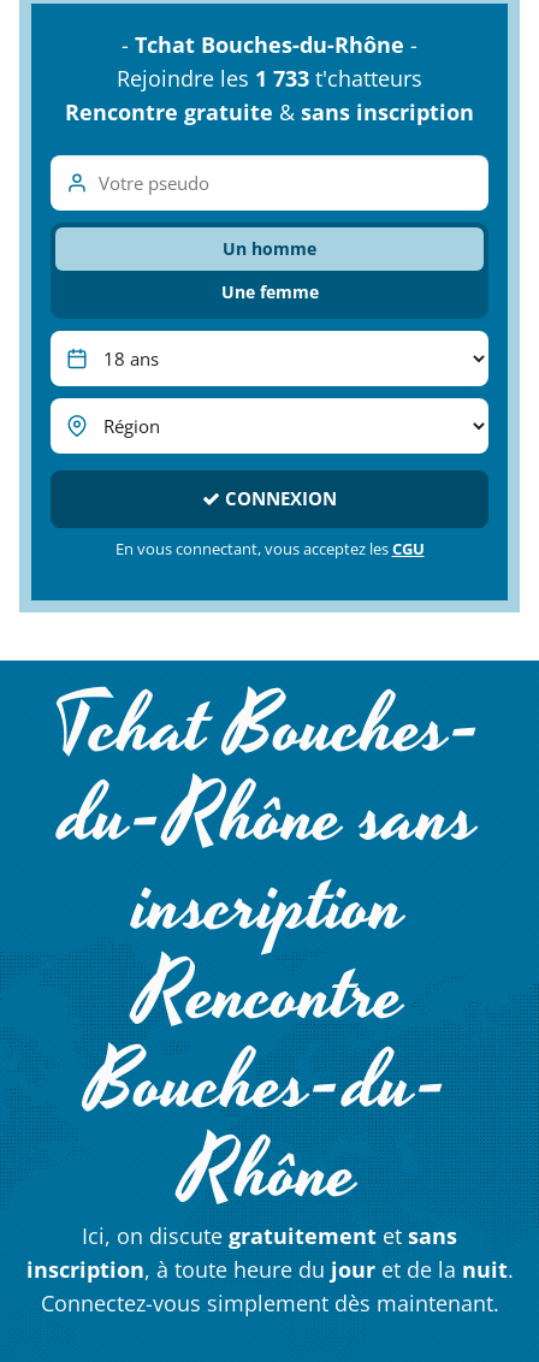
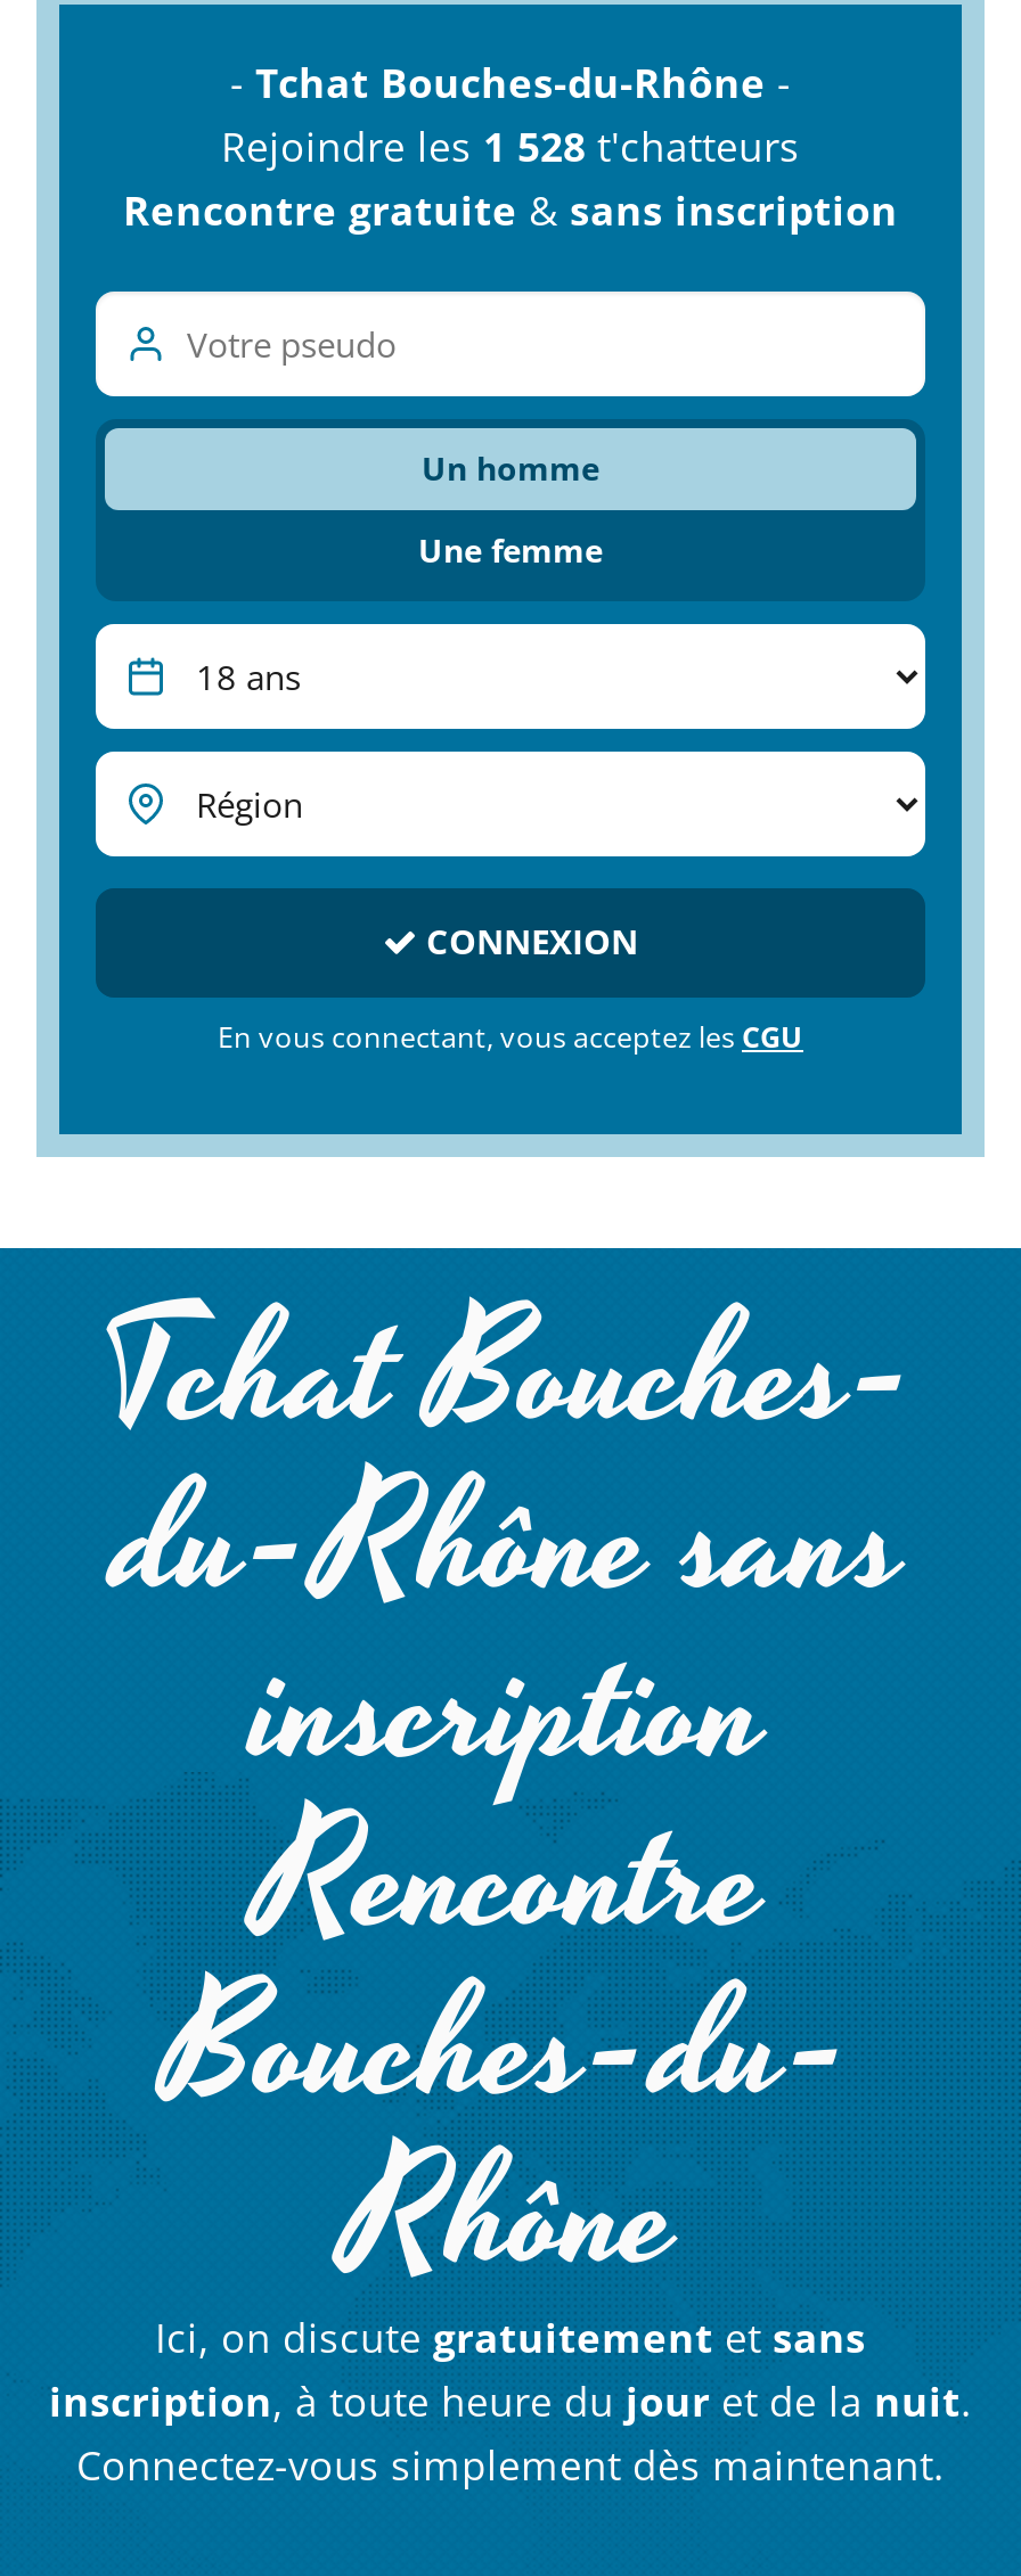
- Rejoindre les 1 733 t'chatteurs
+ Rejoindre les 1 528 t'chatteurs
